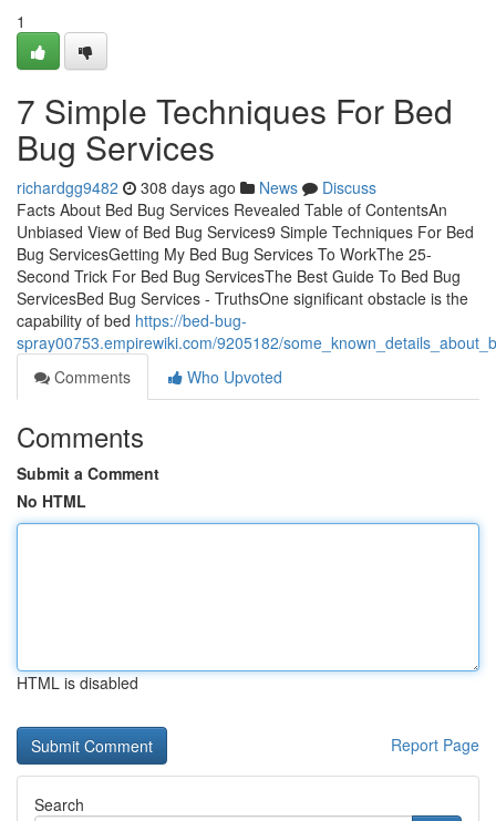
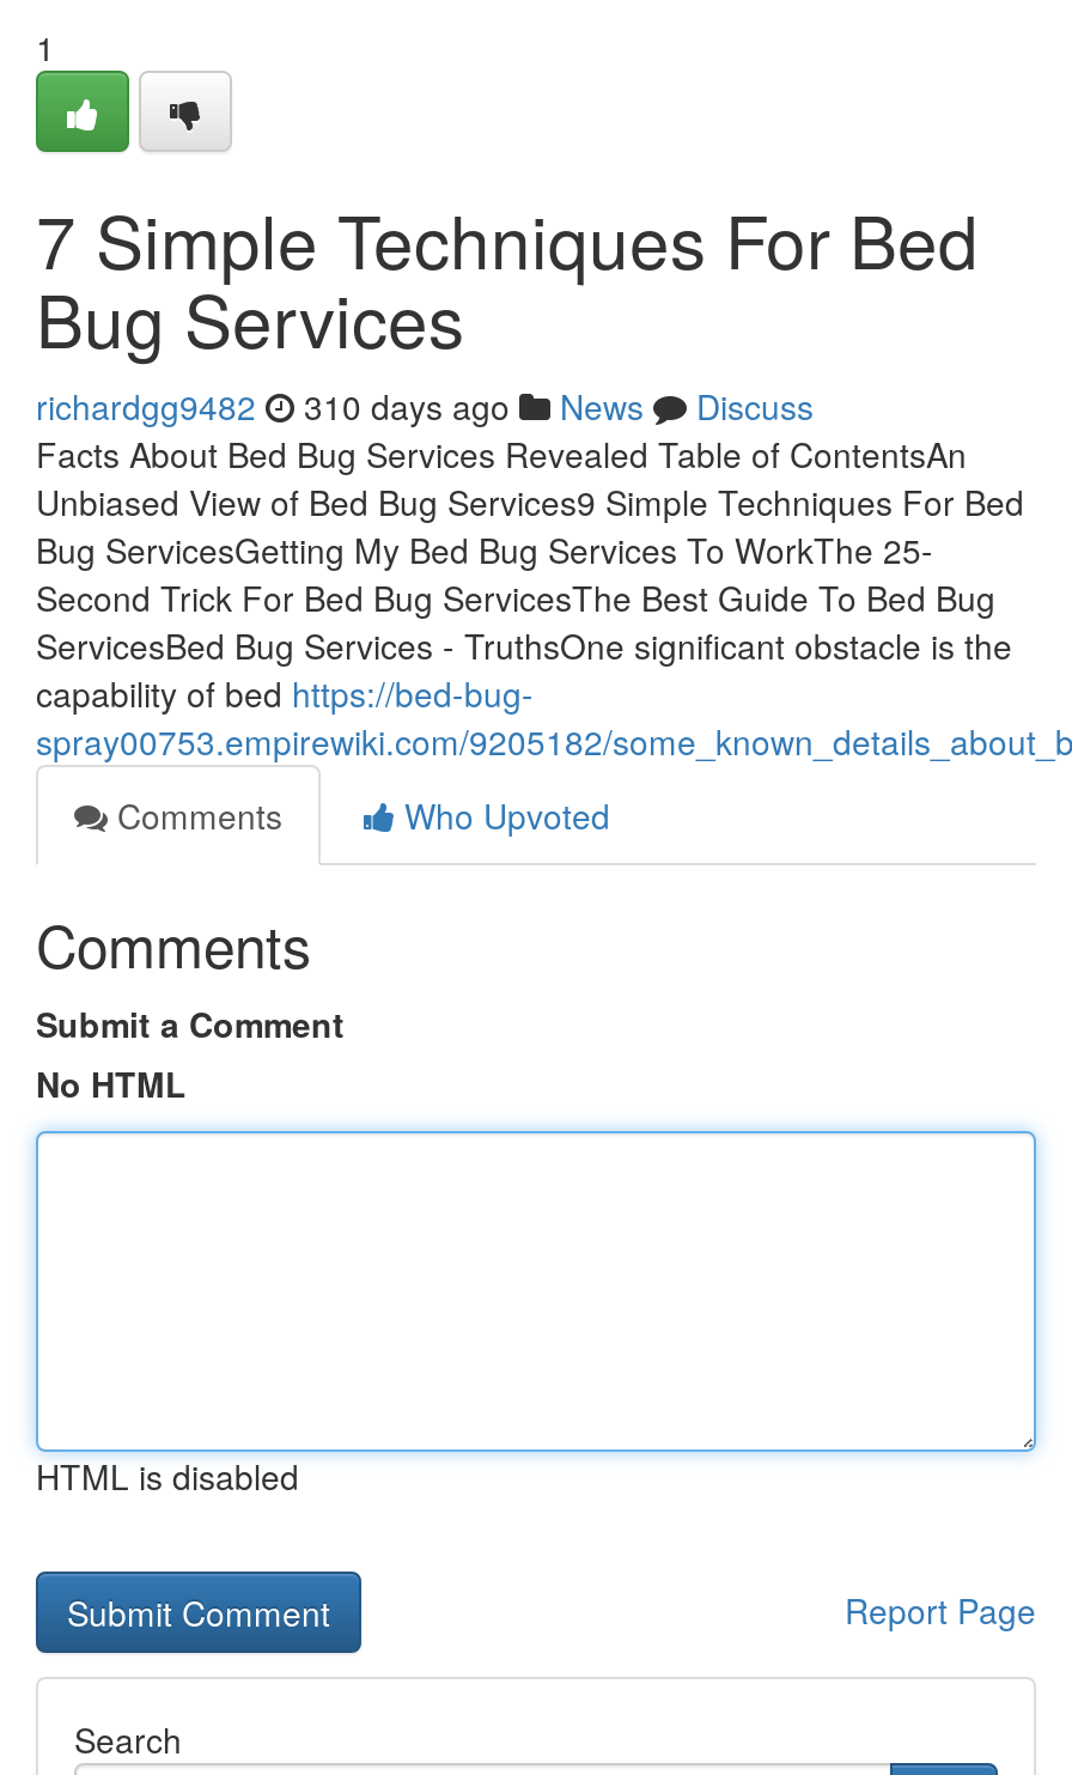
- richardgg9482 308 days ago News Discuss
+ richardgg9482 310 days ago News Discuss
